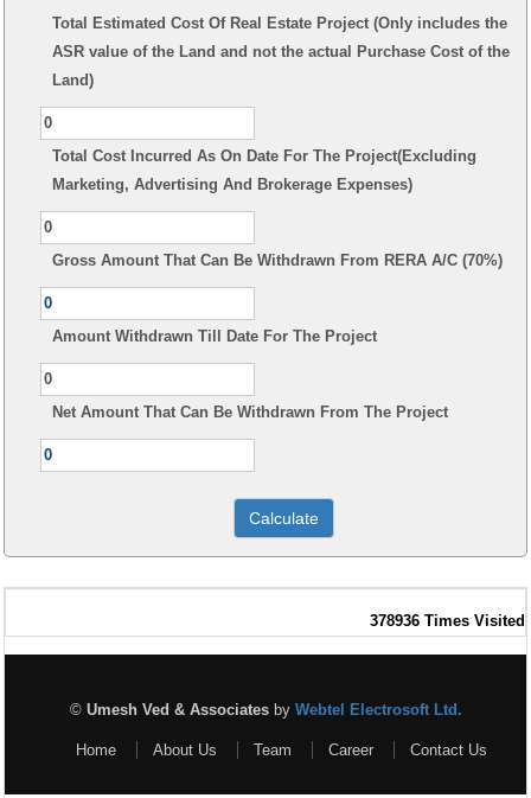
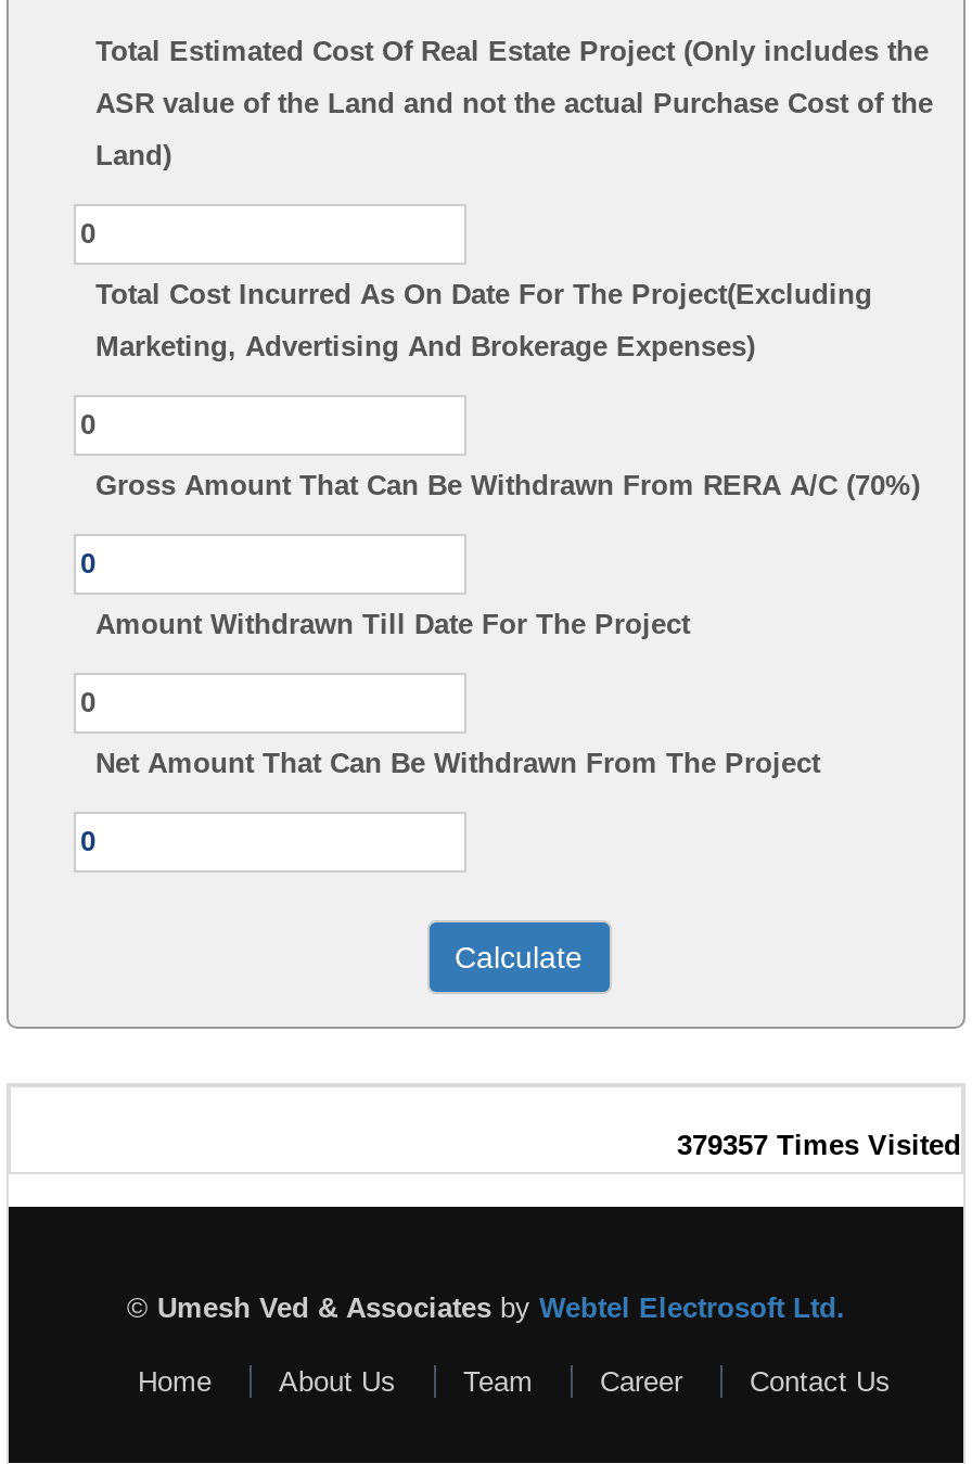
- 378936 Times Visited
+ 379357 Times Visited
